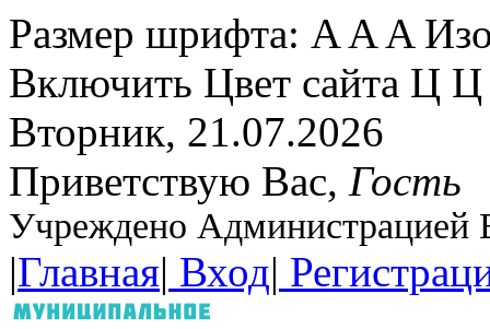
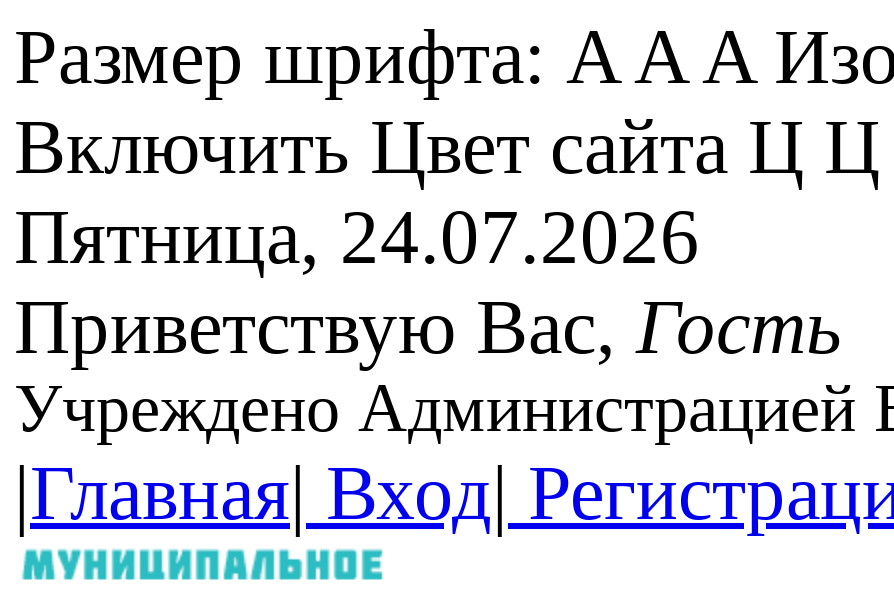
- Вторник, 21.07.2026
+ Пятница, 24.07.2026
